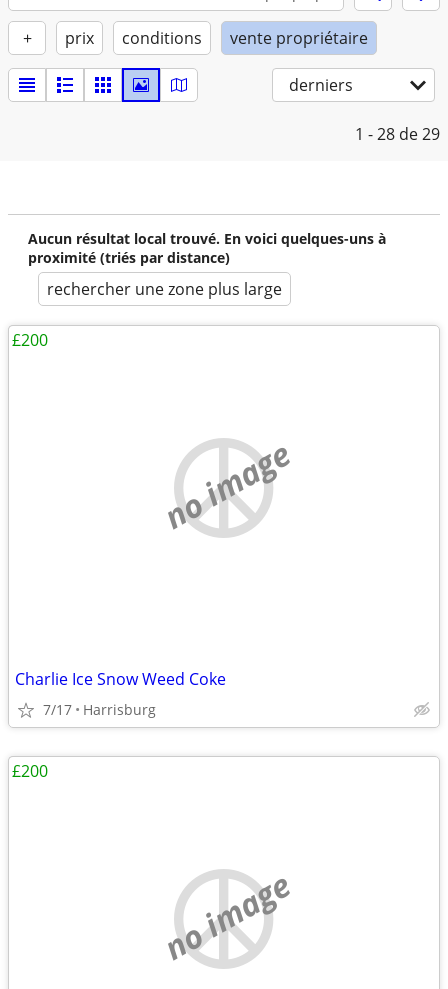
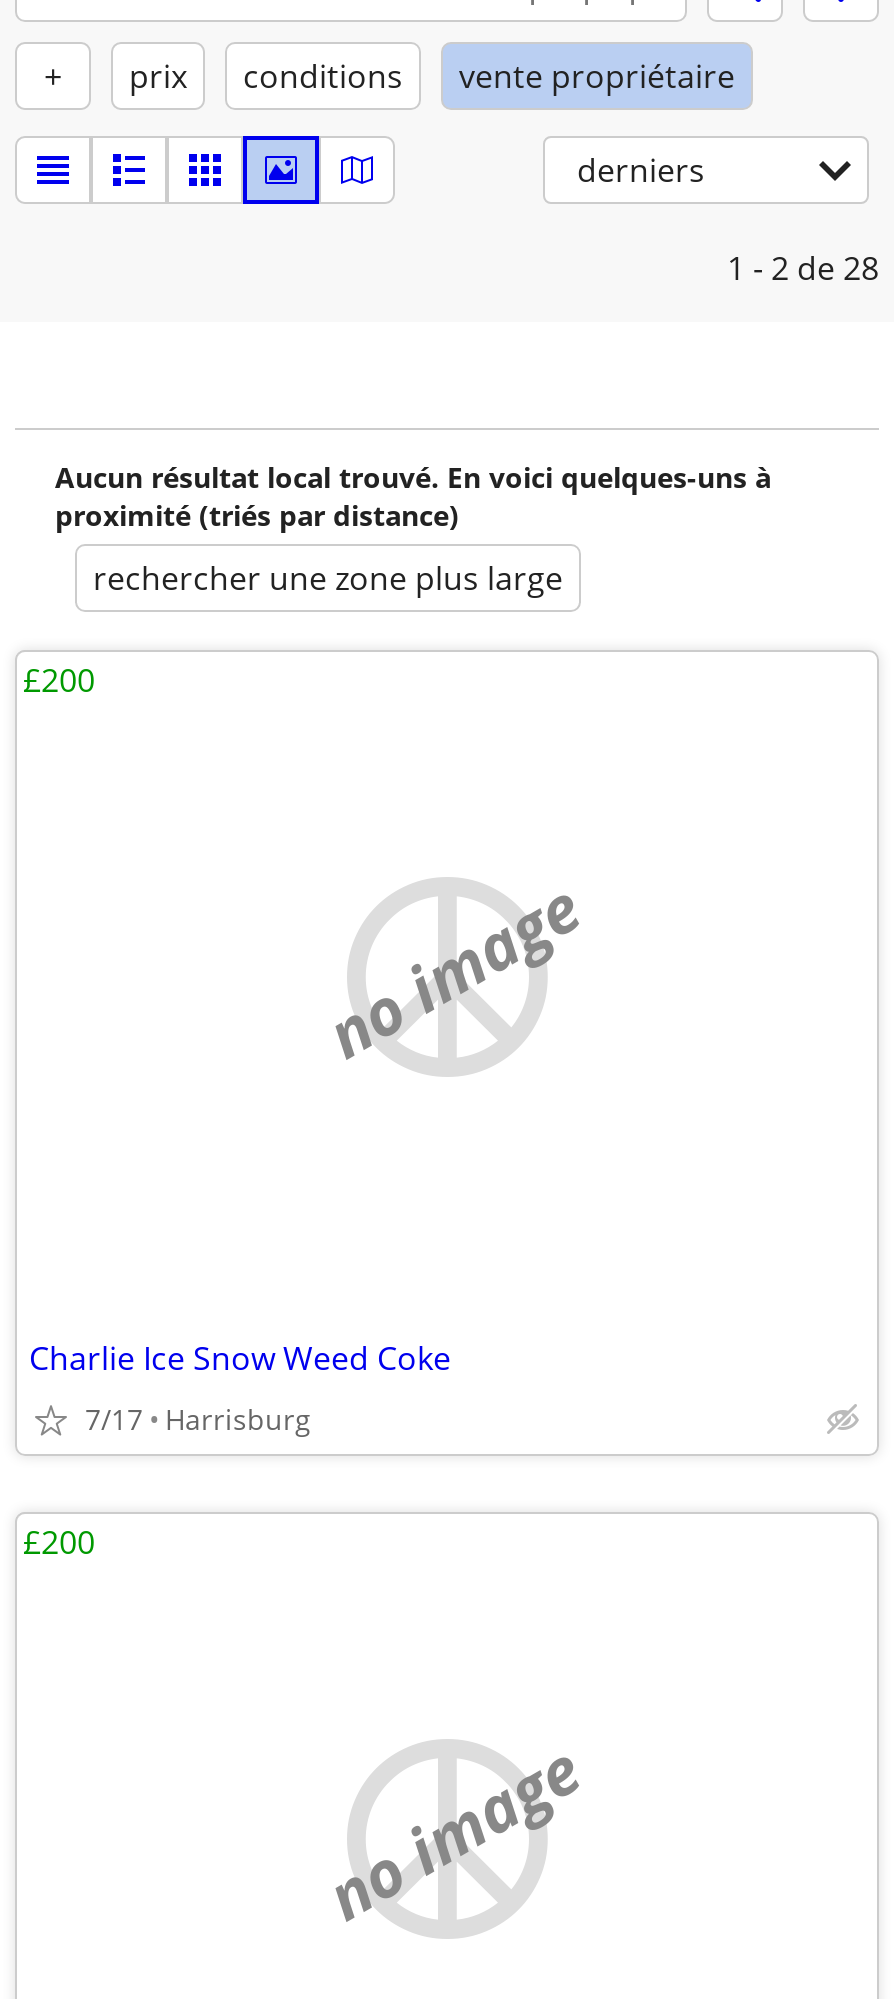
- 1 - 28 de 29
+ 1 - 2 de 28
